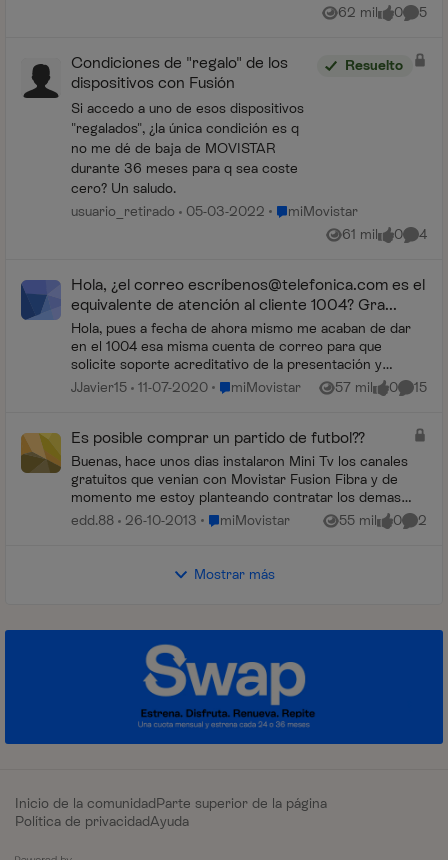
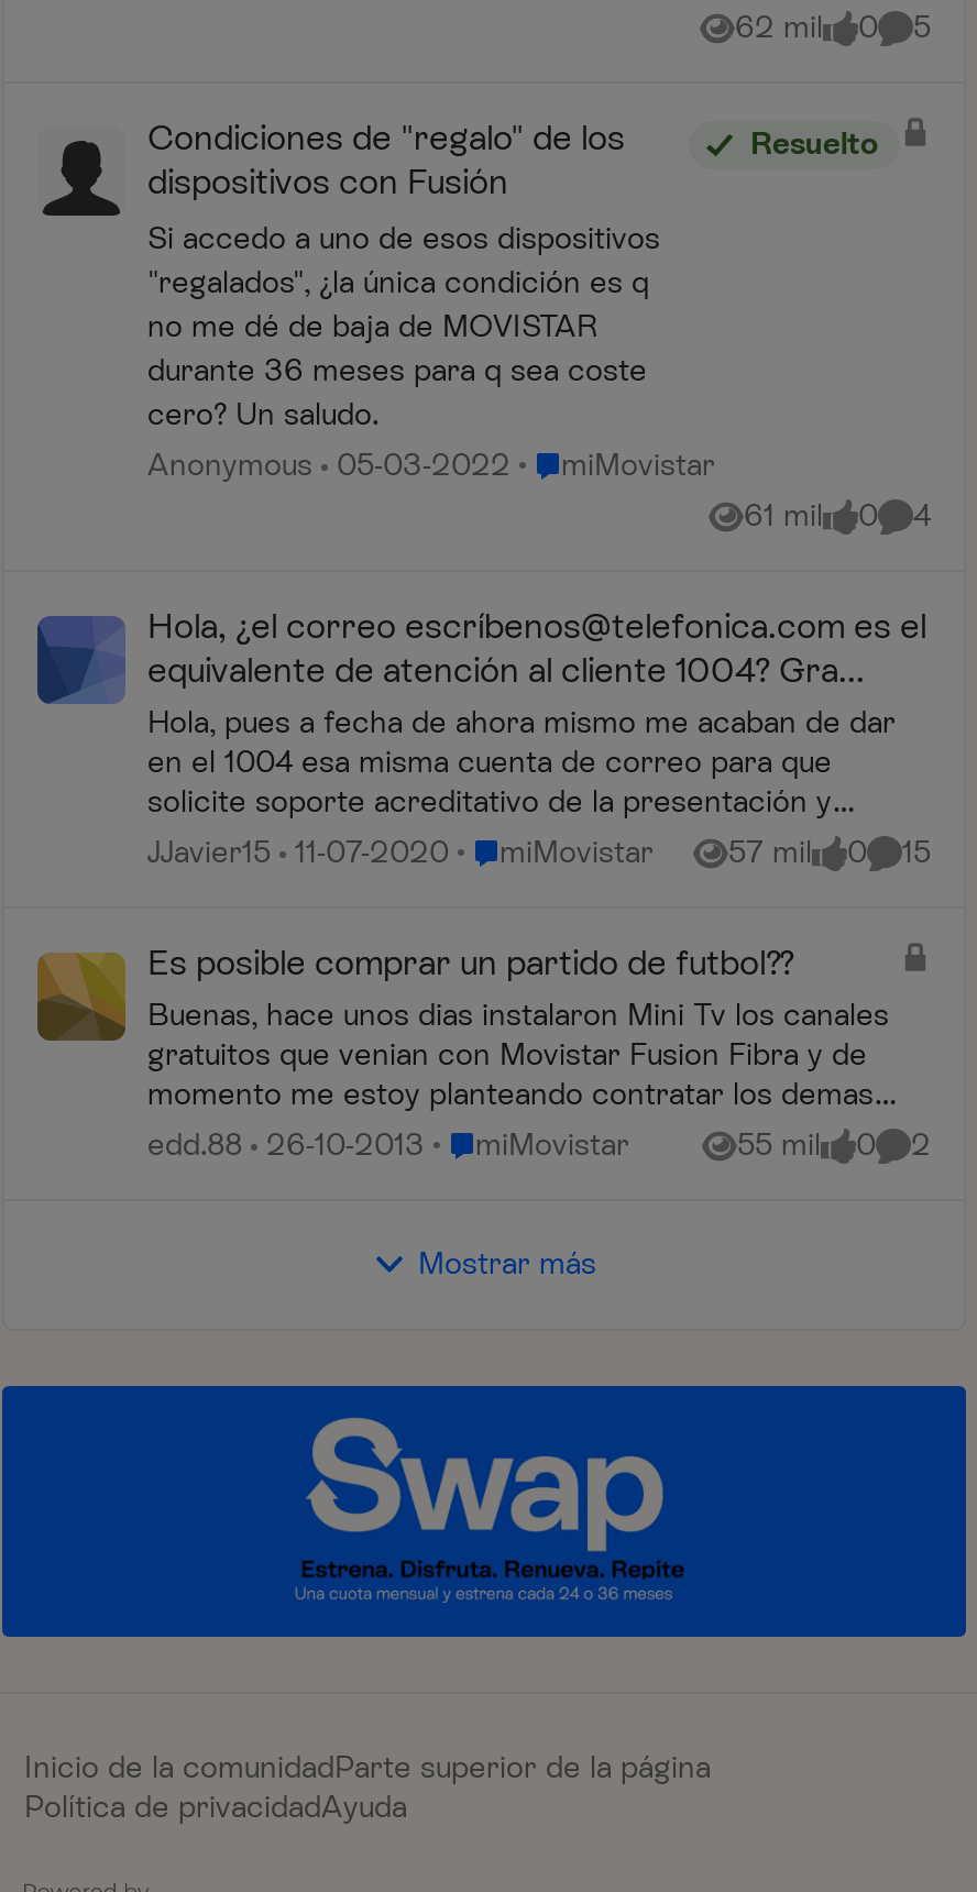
- usuario_retirado
+ Anonymous
